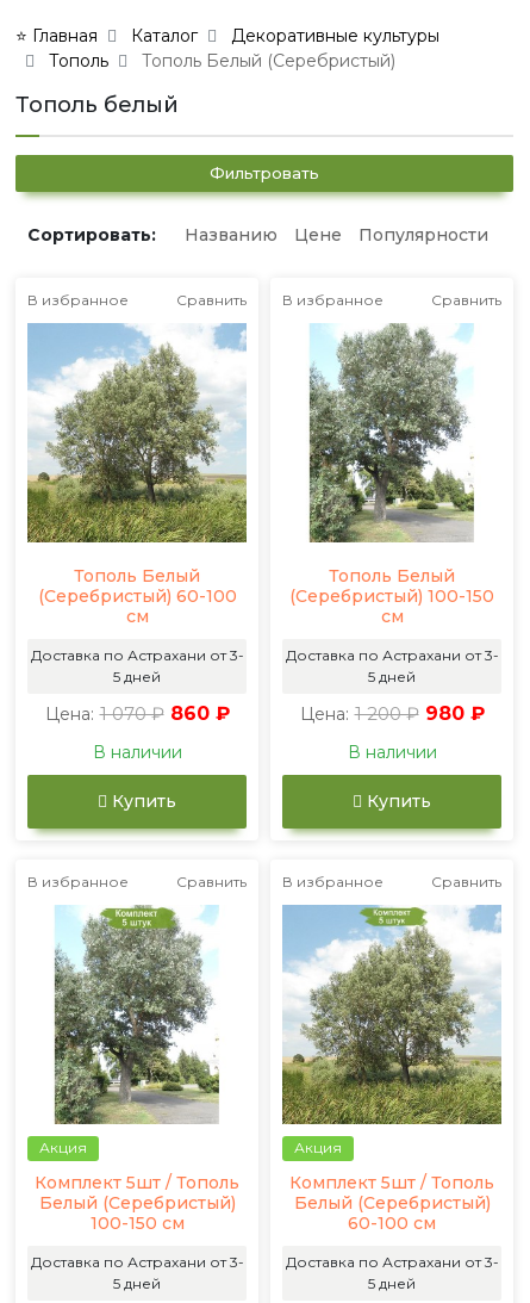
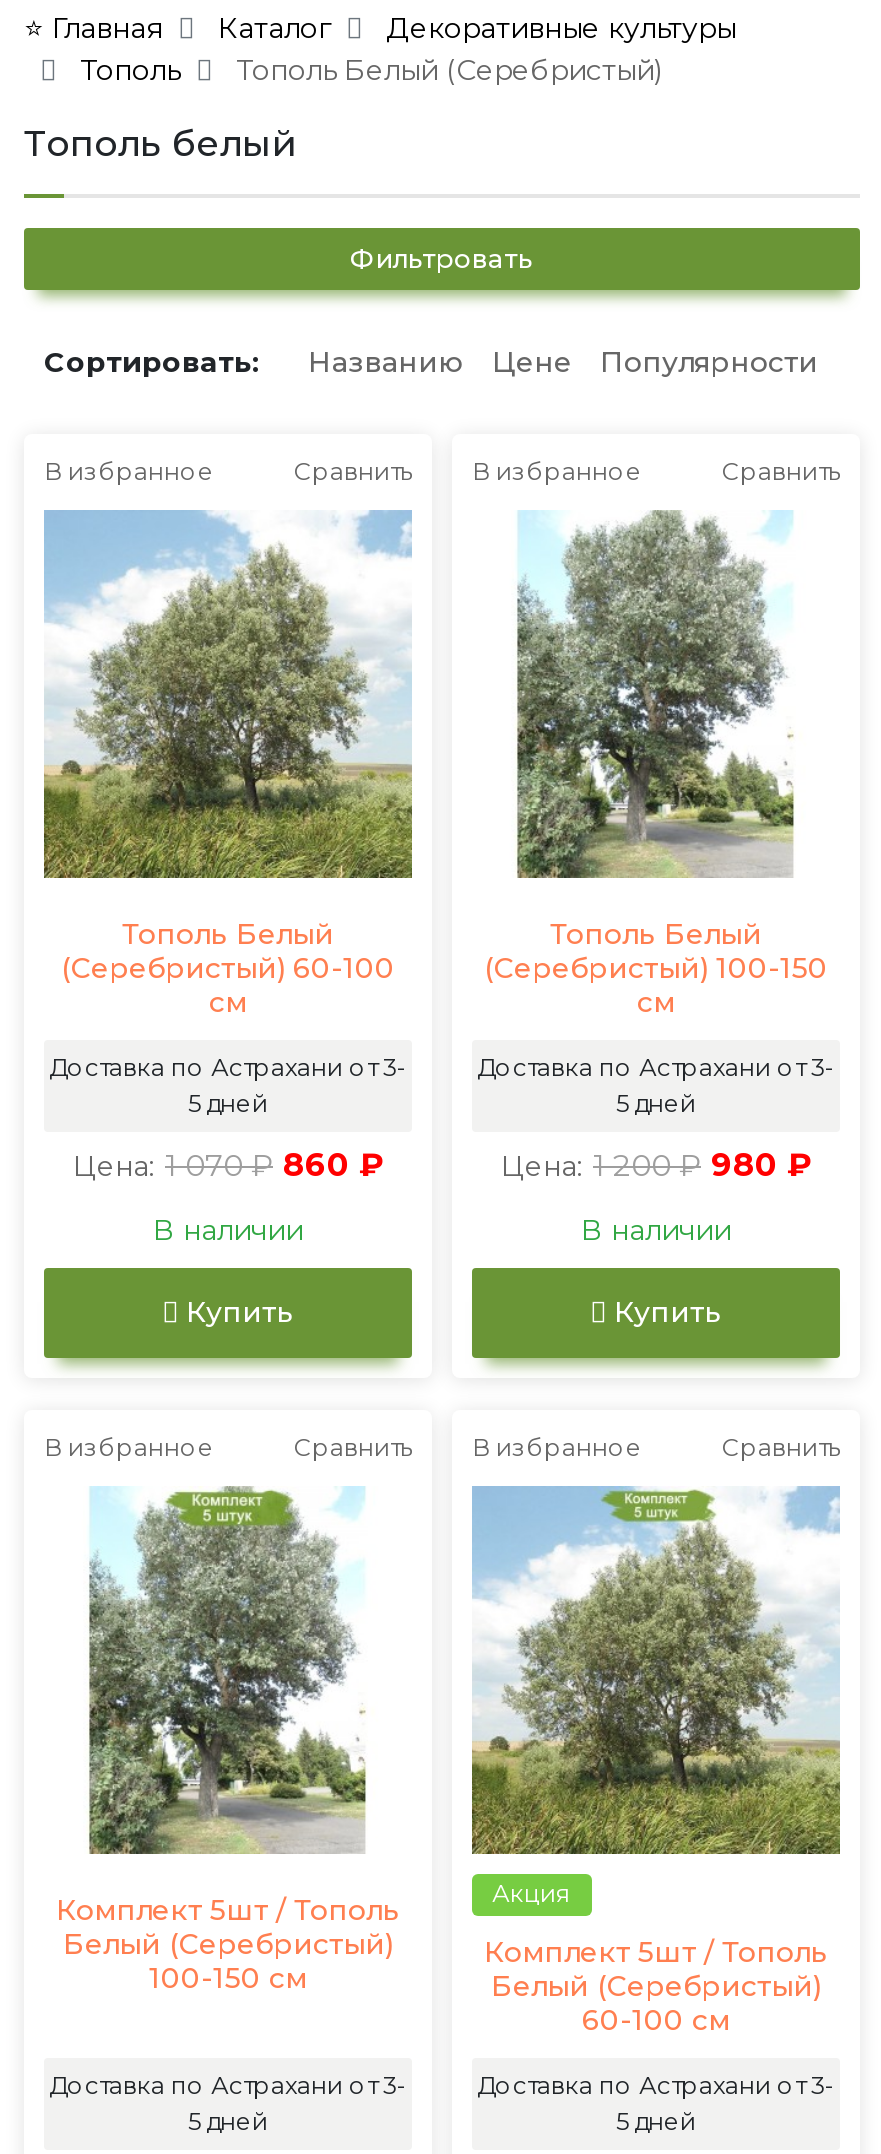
- Акция

moved up: Комплект 5шт / Тополь | Белый (Серебристый) | 100-150 см
